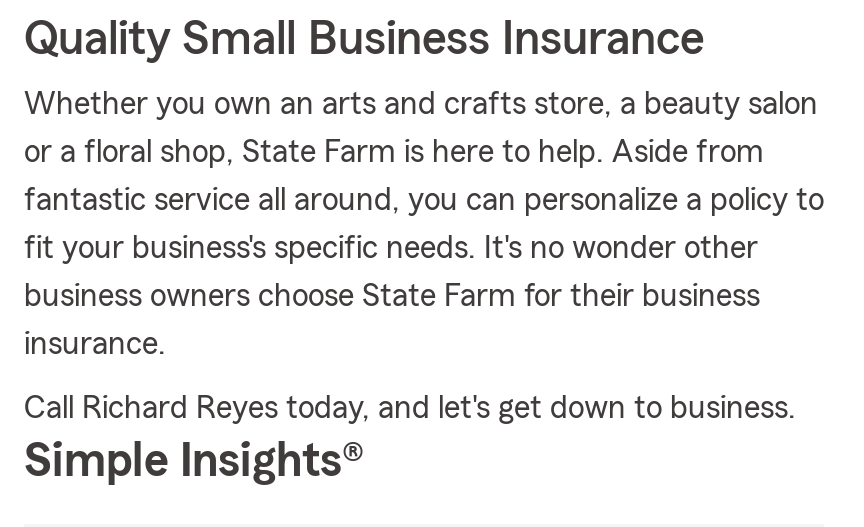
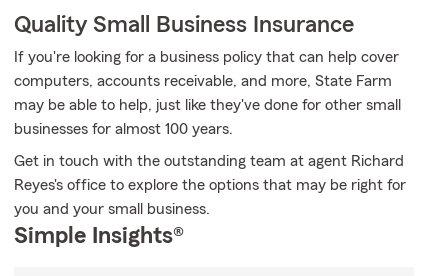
- Whether you own an arts and crafts store, a beauty salon
+ If you're looking for a business policy that can help cover

- or a floral shop, State Farm is here to help. Aside from
+ computers, accounts receivable, and more, State Farm

- fantastic service all around, you can personalize a policy to
+ may be able to help, just like they've done for other small

- fit your business's specific needs. It's no wonder other
+ businesses for almost 100 years.

- business owners choose State Farm for their business
+ Get in touch with the outstanding team at agent Richard

- insurance.
+ Reyes's office to explore the options that may be right for

- Call Richard Reyes today, and let's get down to business.
+ you and your small business.
